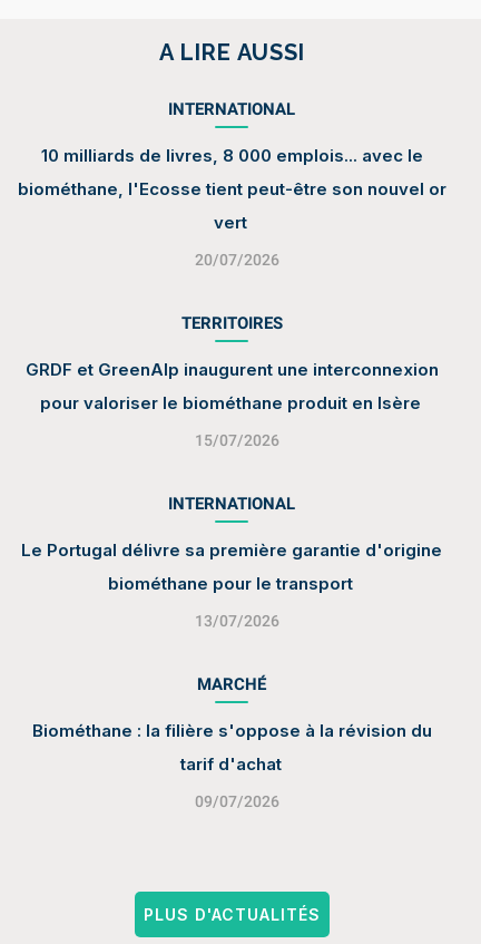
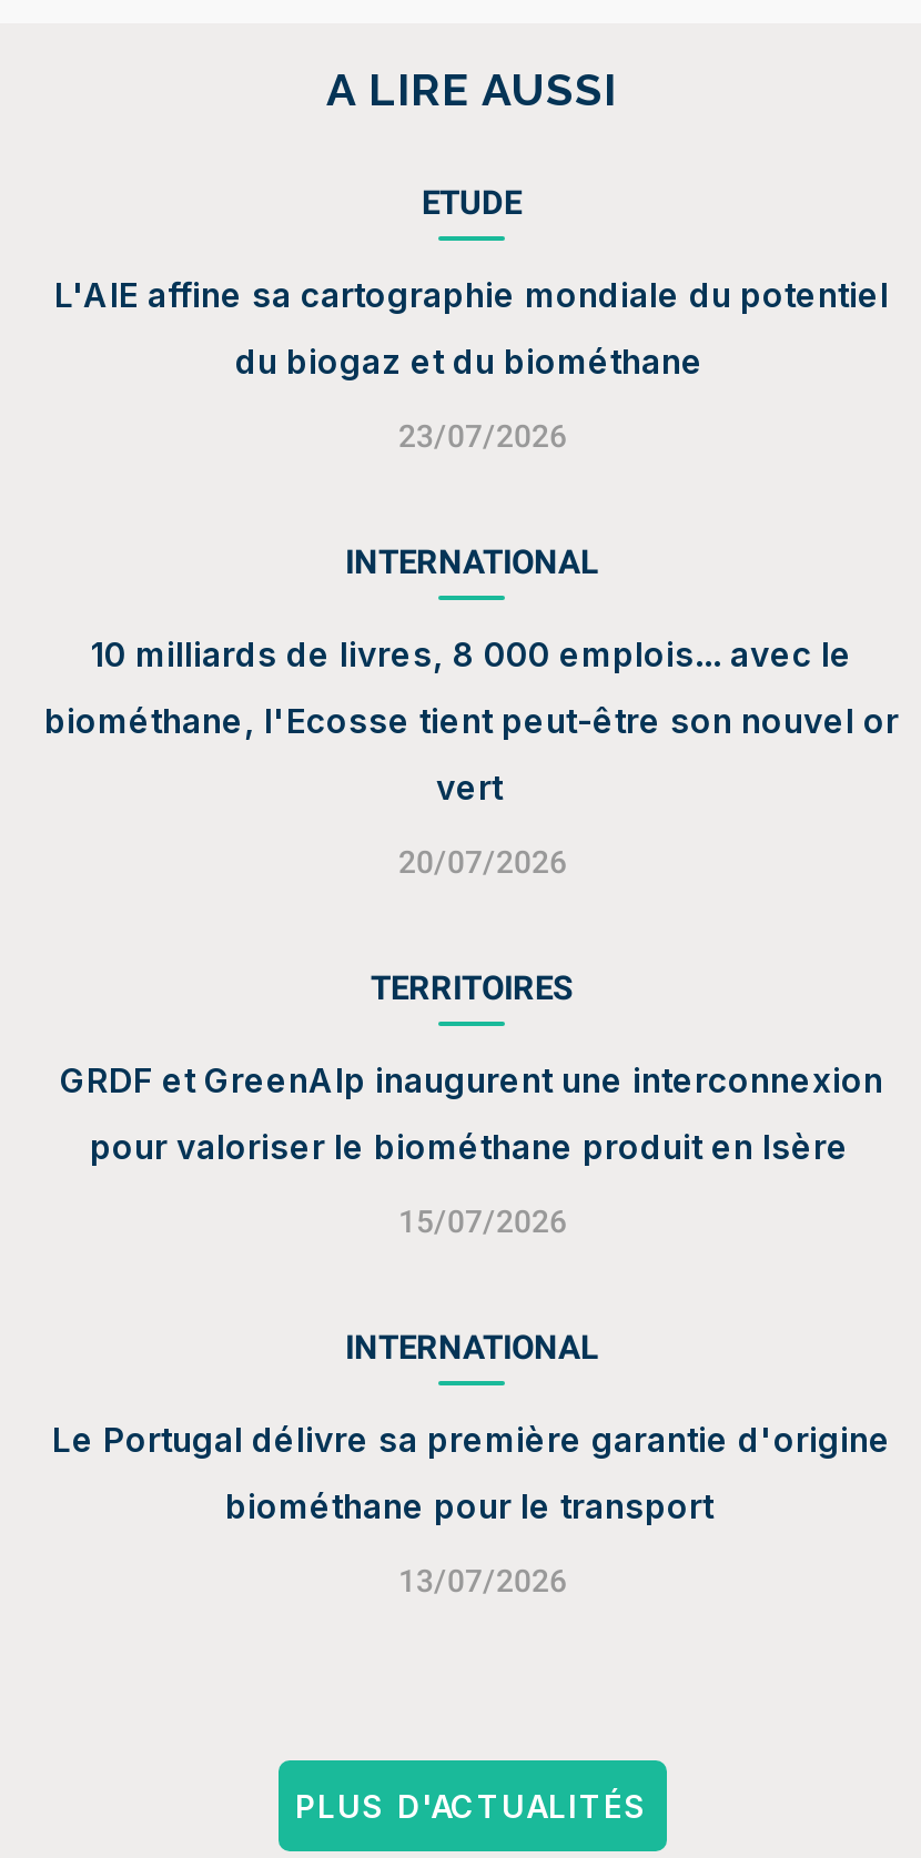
+ ETUDE
+ L'AIE affine sa cartographie mondiale du potentiel
+ du biogaz et du biométhane
+ 23/07/2026

moved down: INTERNATIONAL | 10 milliards de livres, 8 000 emplois... avec le | biométhane, l'Ecosse tient peut-être son nouvel or | ... | biométhane pour le transport | 13/07/2026

- MARCHÉ
- Biométhane : la filière s'oppose à la révision du
- tarif d'achat
- 09/07/2026
